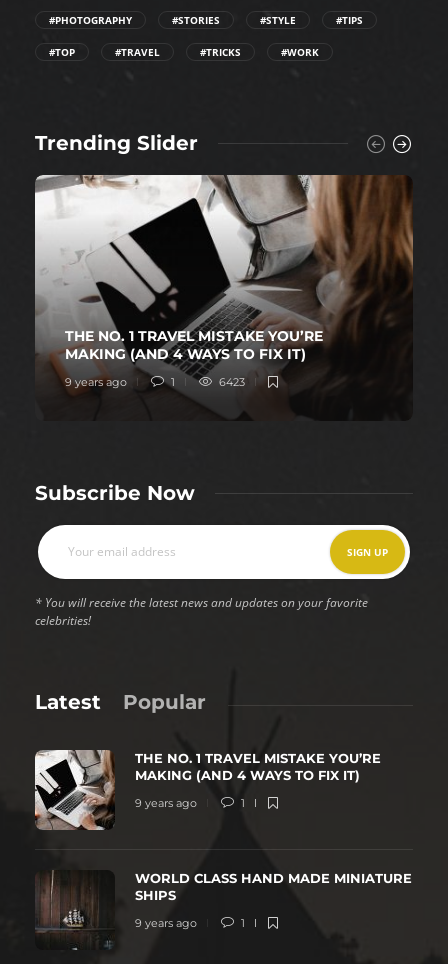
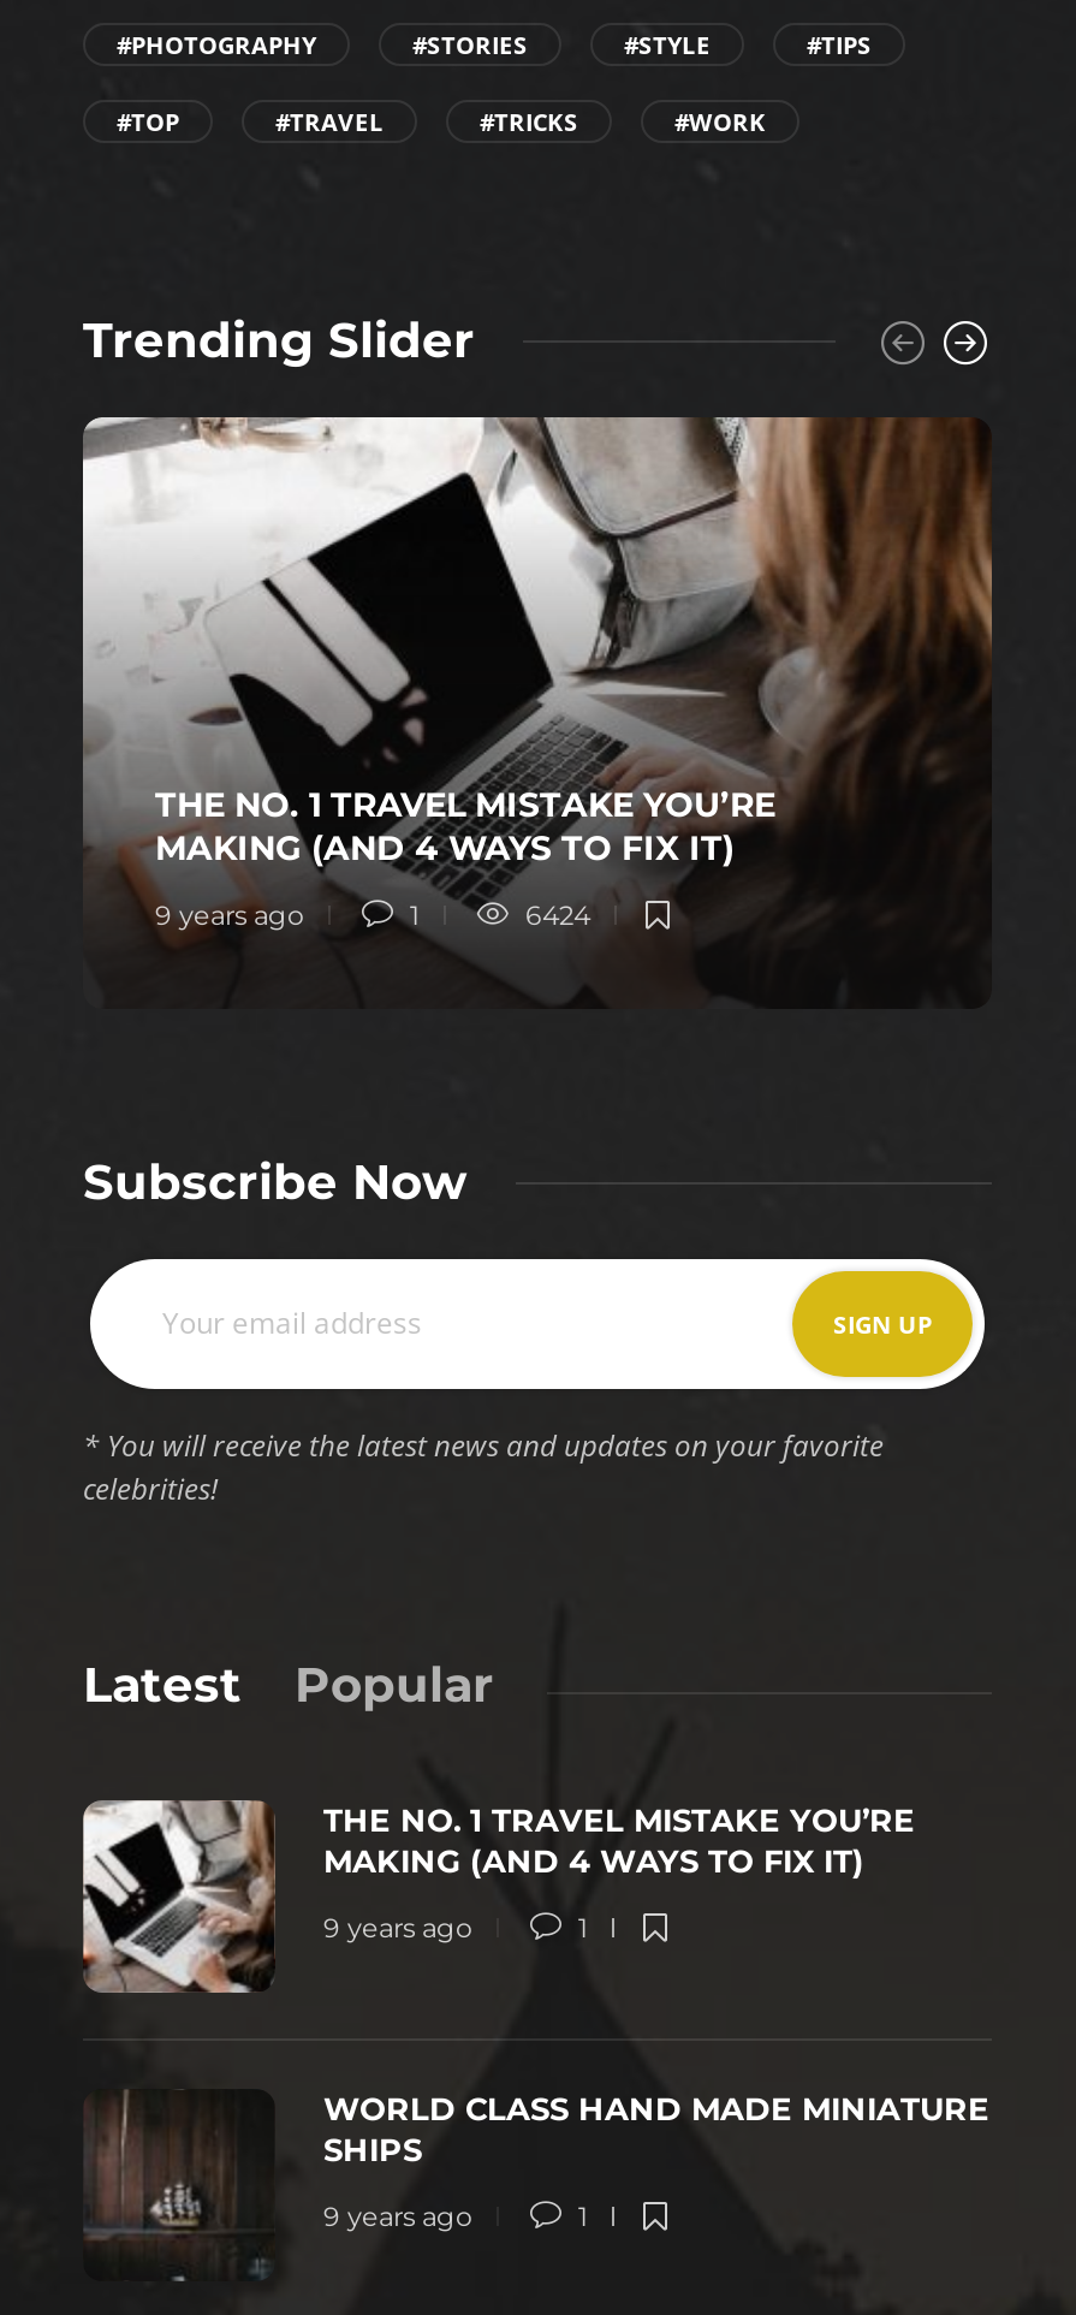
- 6423
+ 6424
